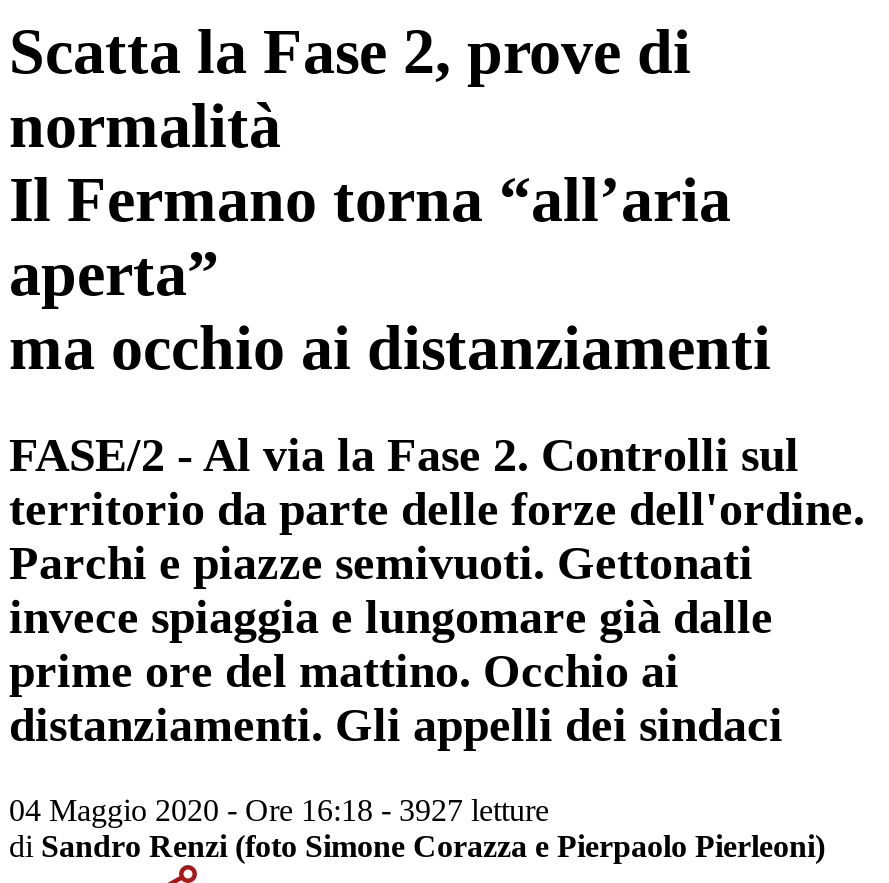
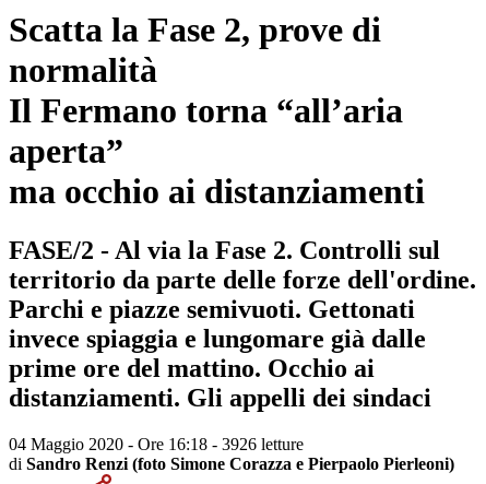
- 04 Maggio 2020 - Ore 16:18 - 3927 letture
+ 04 Maggio 2020 - Ore 16:18 - 3926 letture
